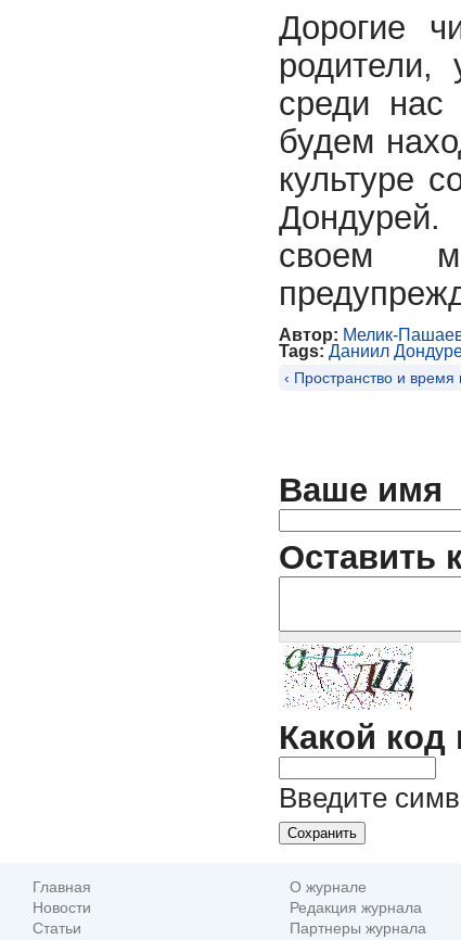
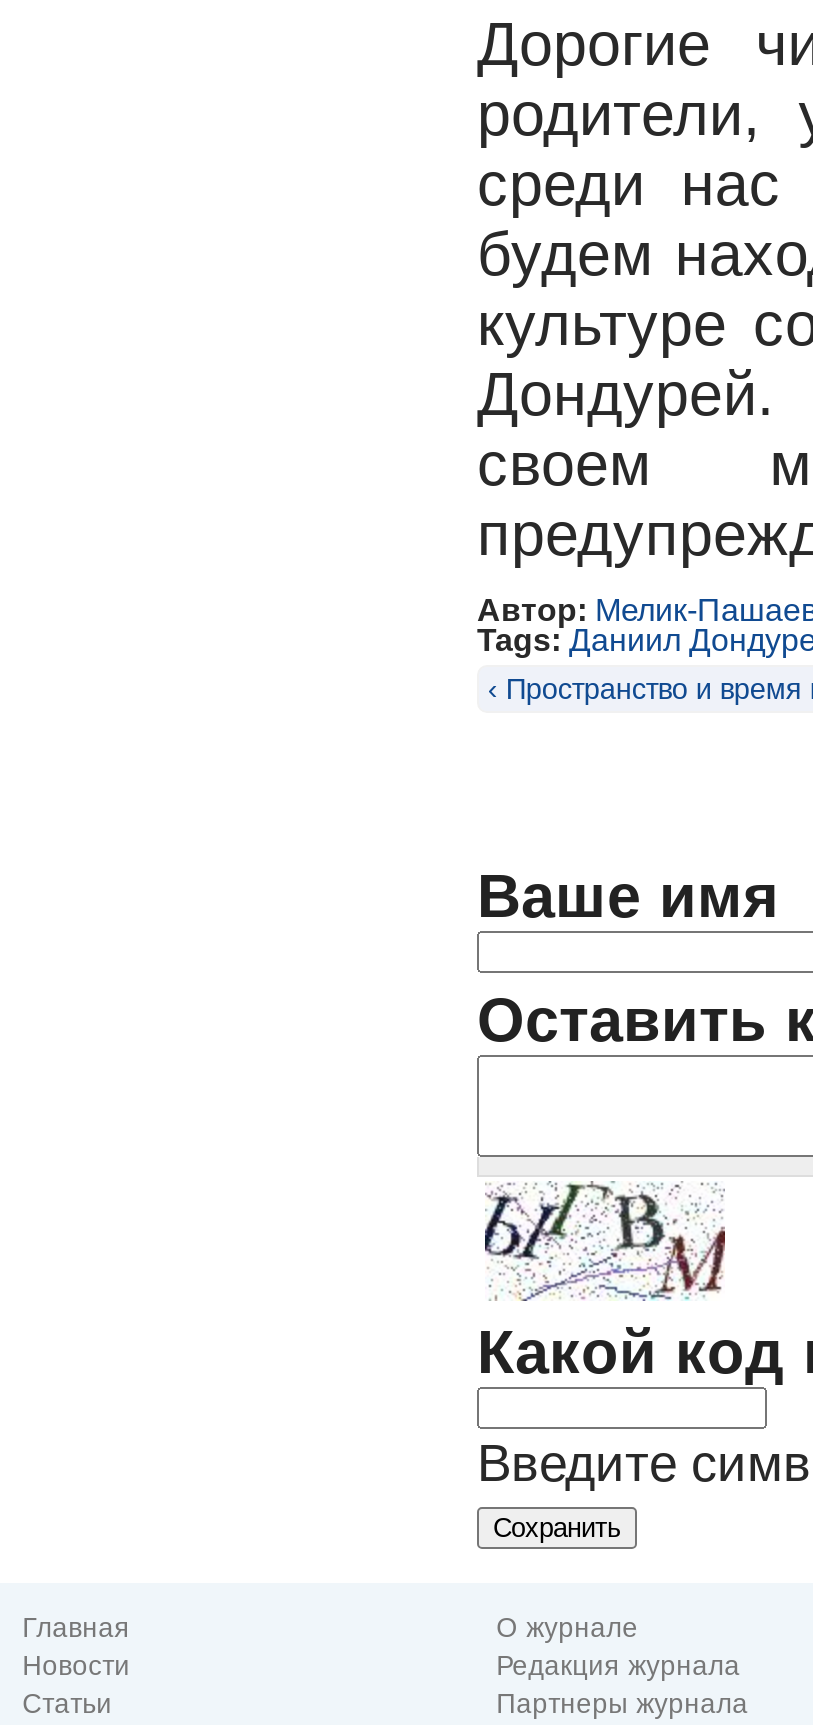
- [image]
+ [image]
